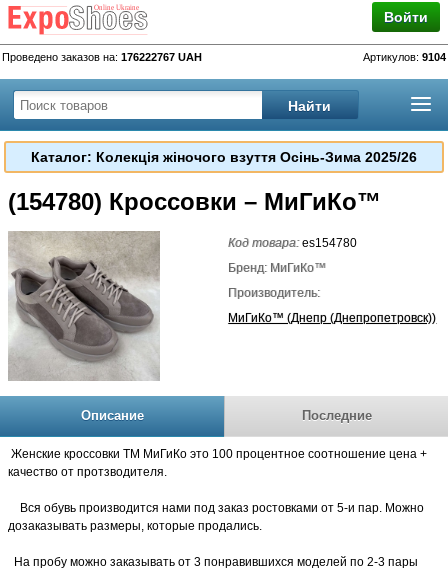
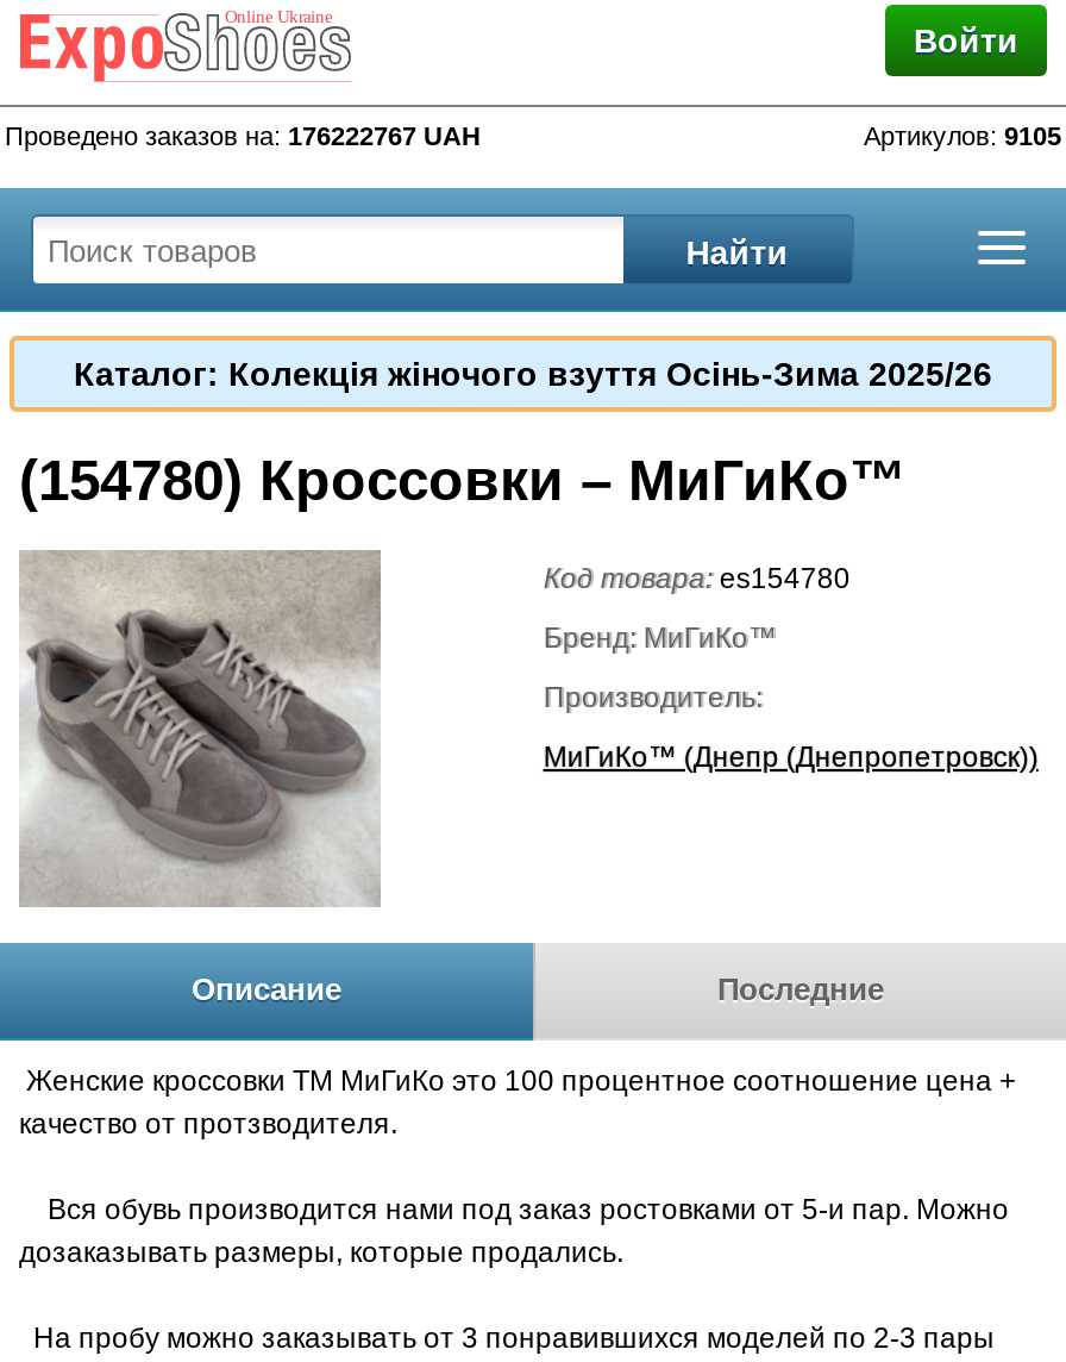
- Артикулов: 9104
+ Артикулов: 9105
